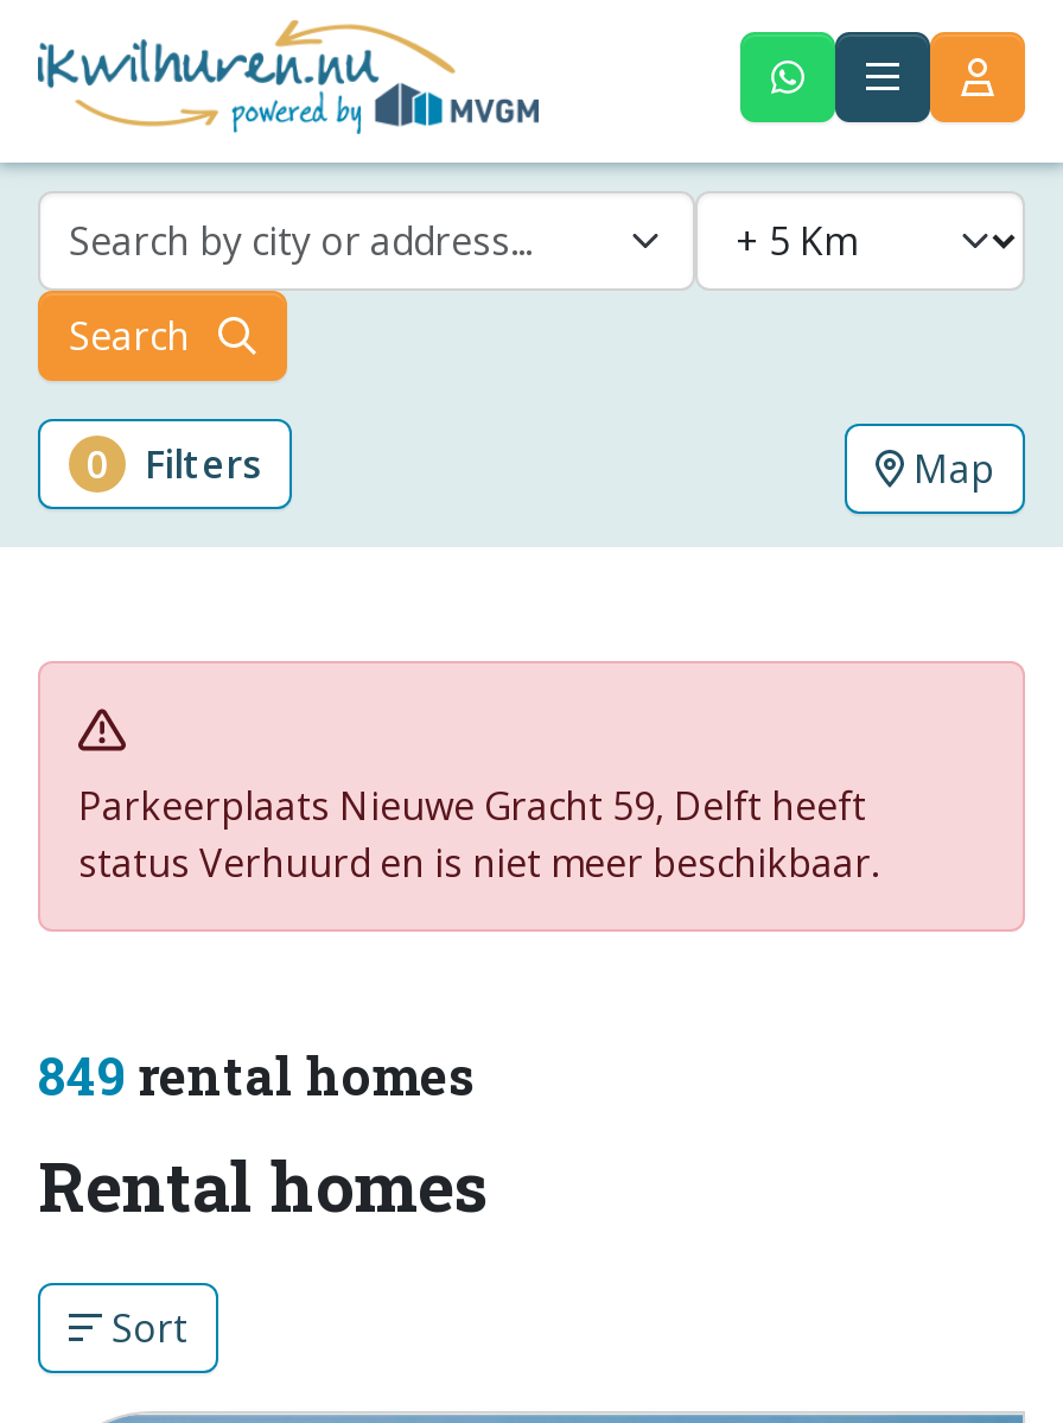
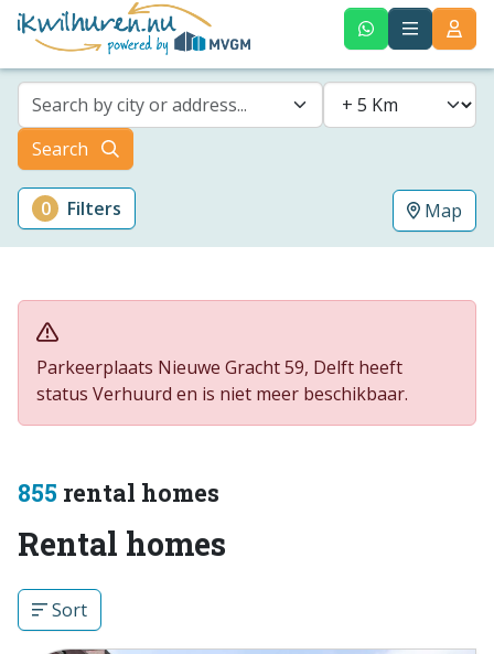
- 849 rental homes
+ 855 rental homes
